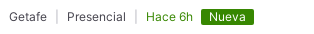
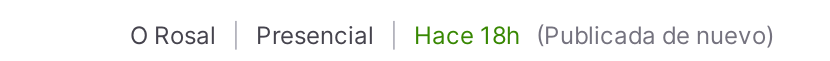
- Getafe
+ O Rosal

- Hace 6h
- Nueva
+ Hace 18h (Publicada de nuevo)
